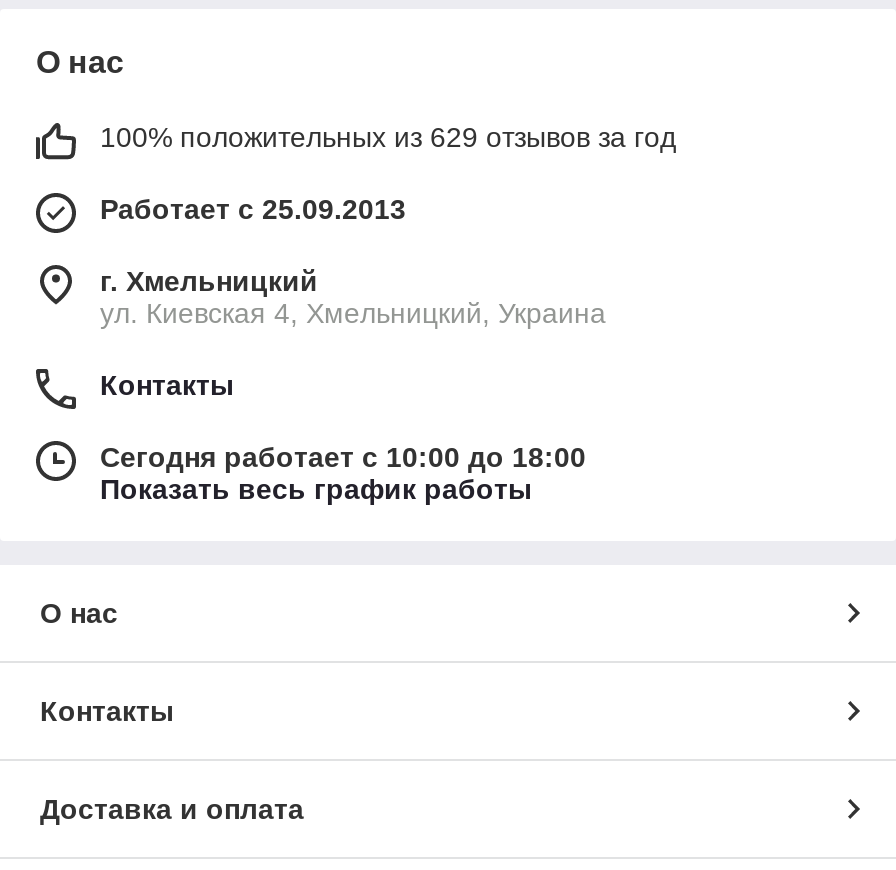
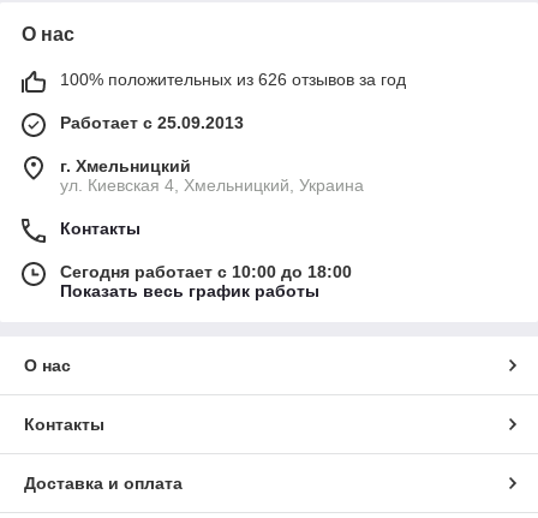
- 100% положительных из 629 отзывов за год
+ 100% положительных из 626 отзывов за год
